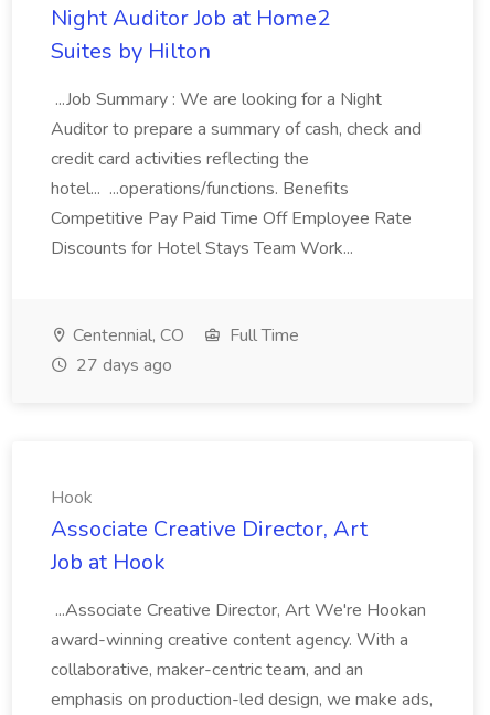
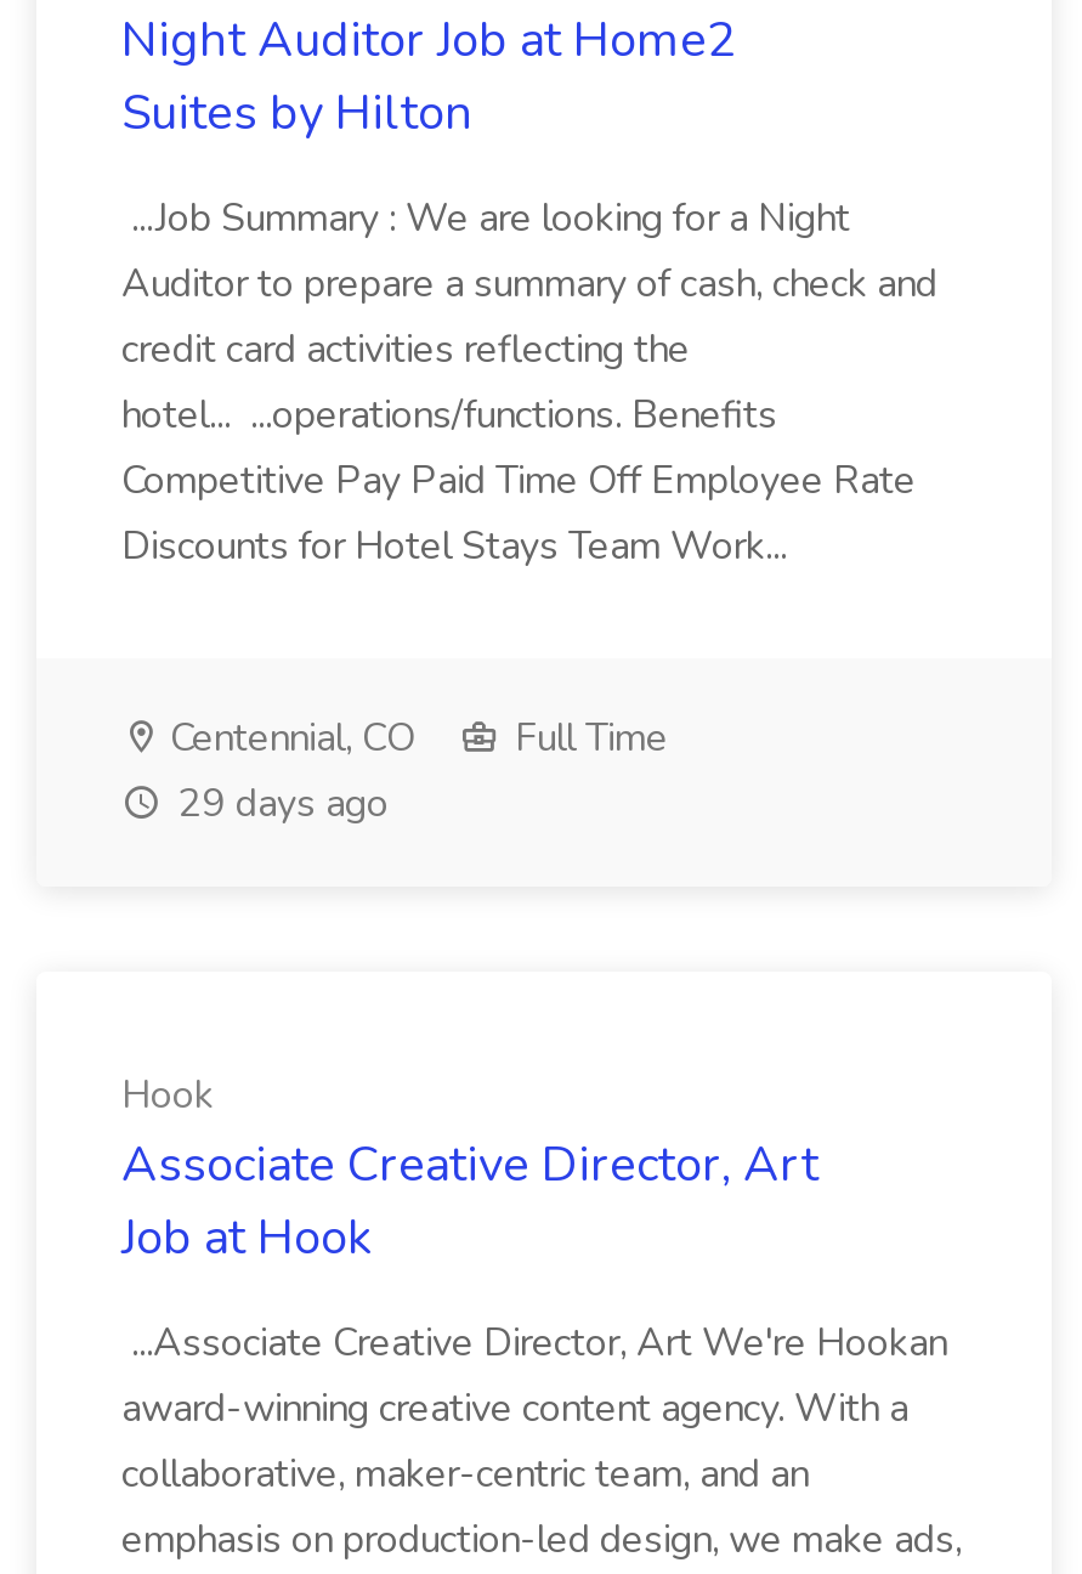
- 27 days ago
+ 29 days ago
